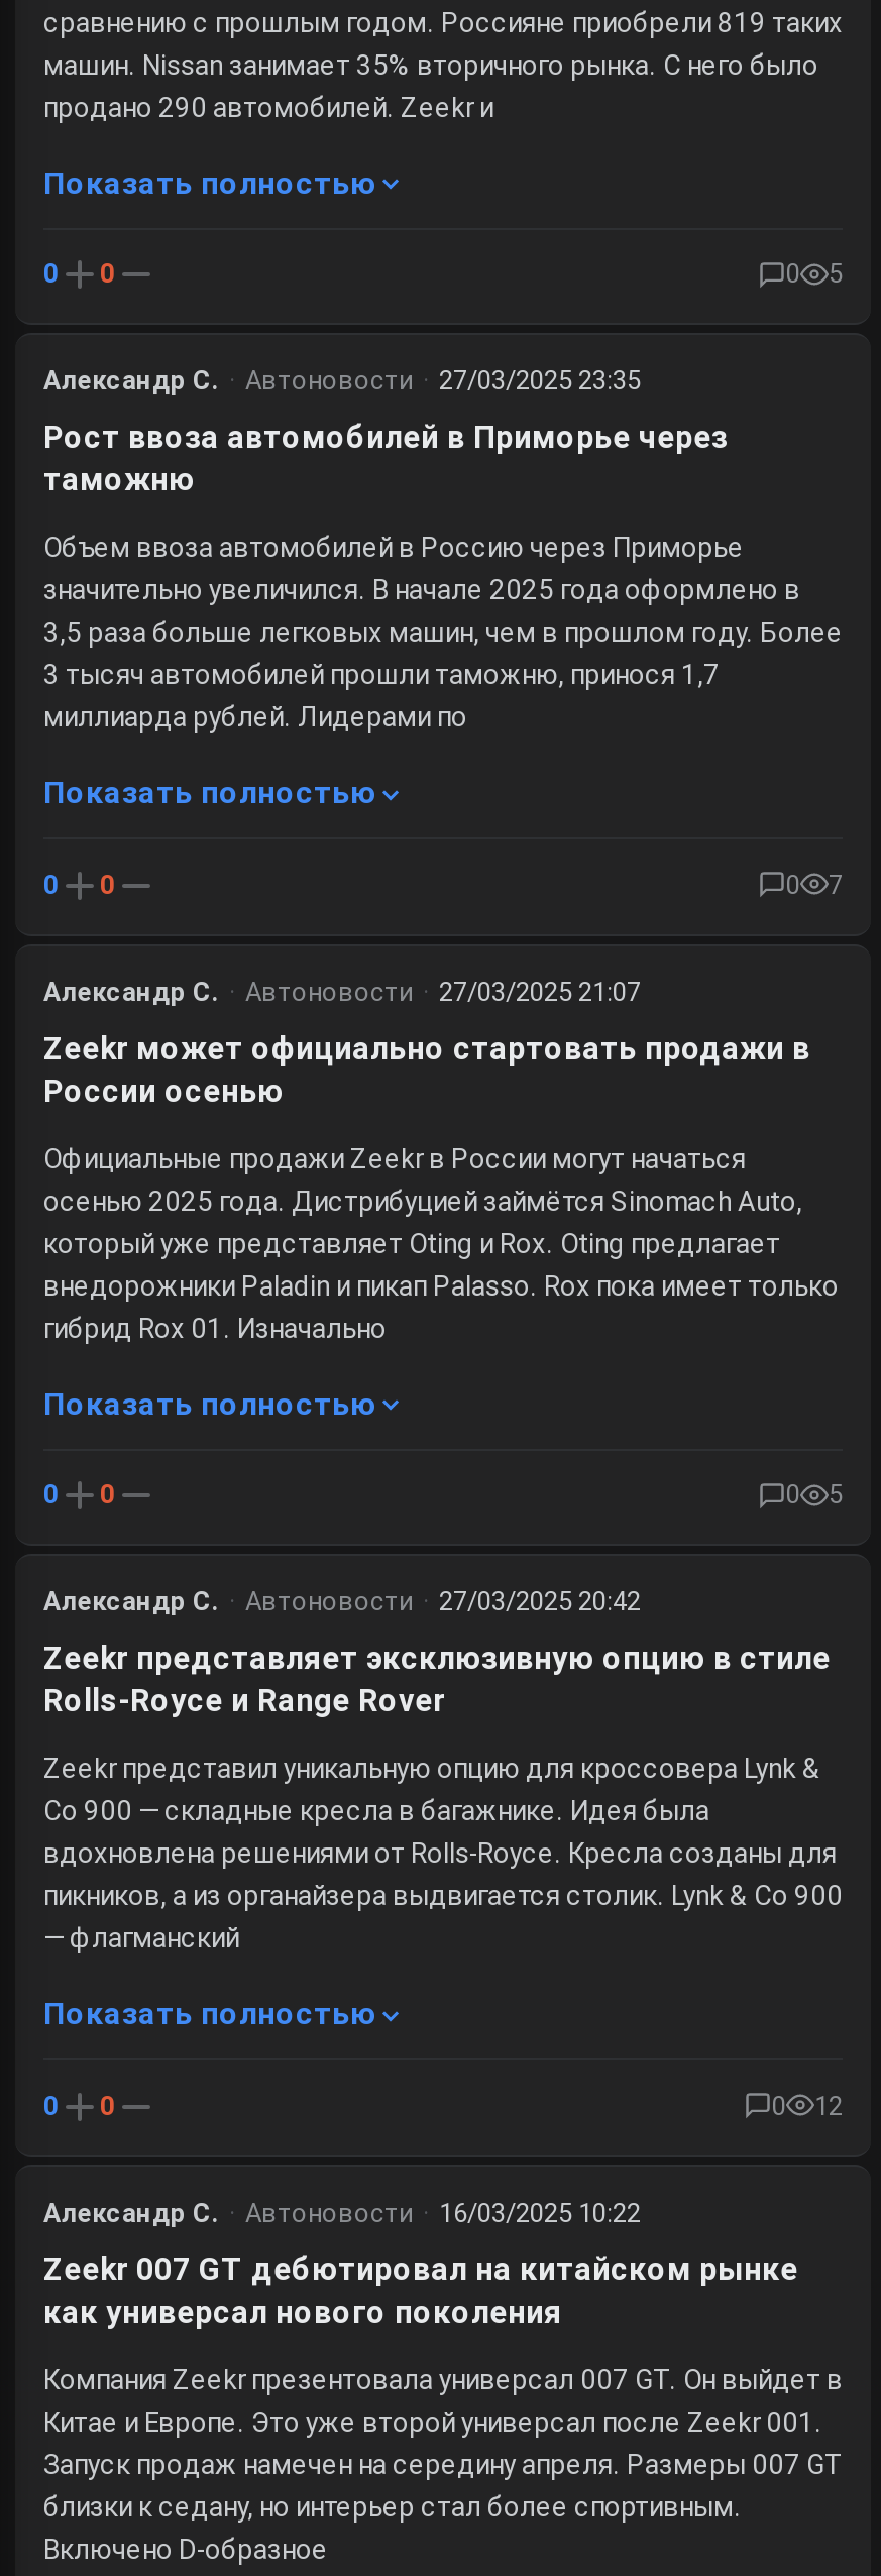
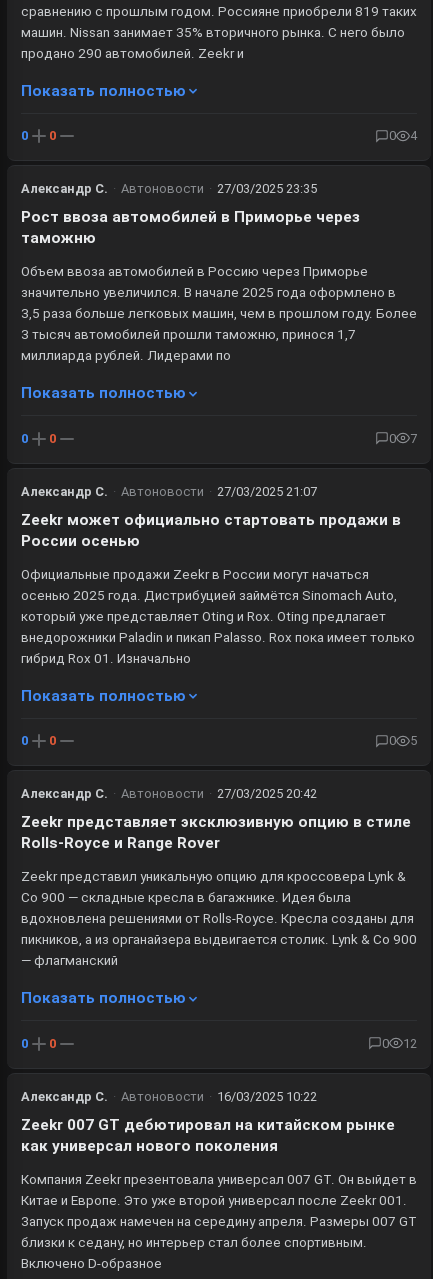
- 0 5
+ 0 4
